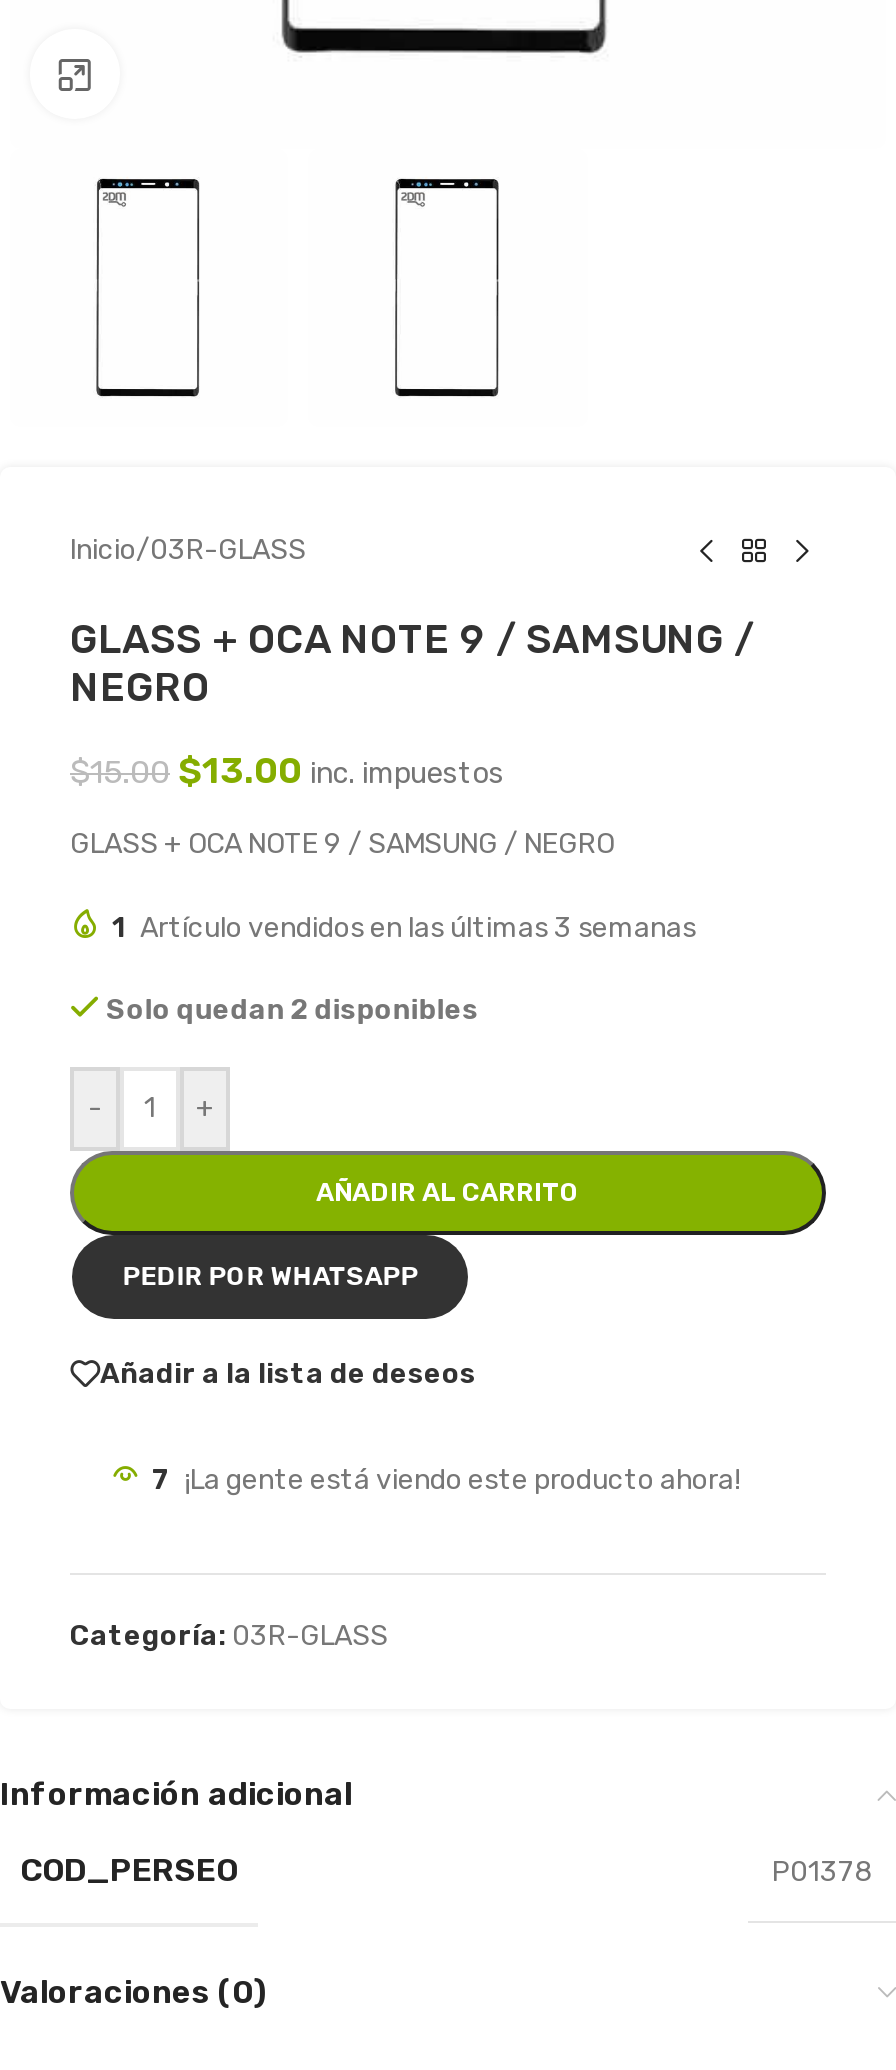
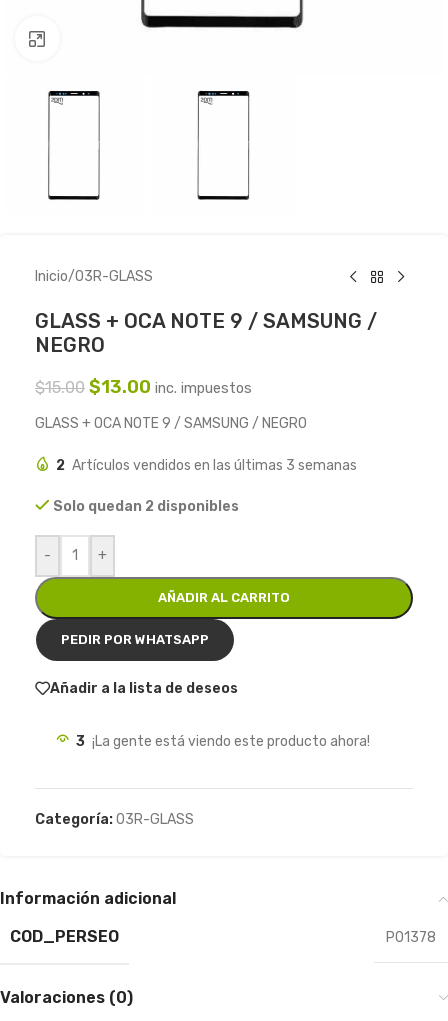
- 1 Artículo vendidos en las últimas 3 semanas
+ 2 Artículos vendidos en las últimas 3 semanas

- 7 ¡La gente está viendo este producto ahora!
+ 3 ¡La gente está viendo este producto ahora!
